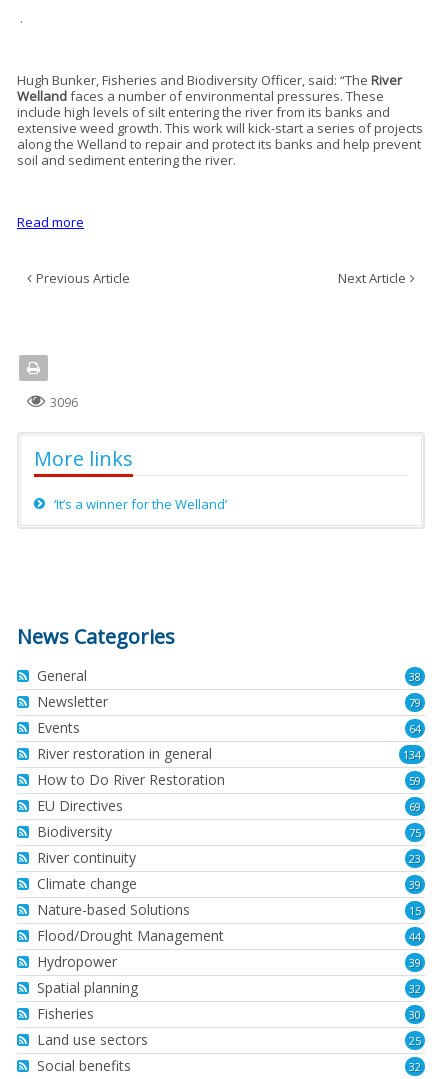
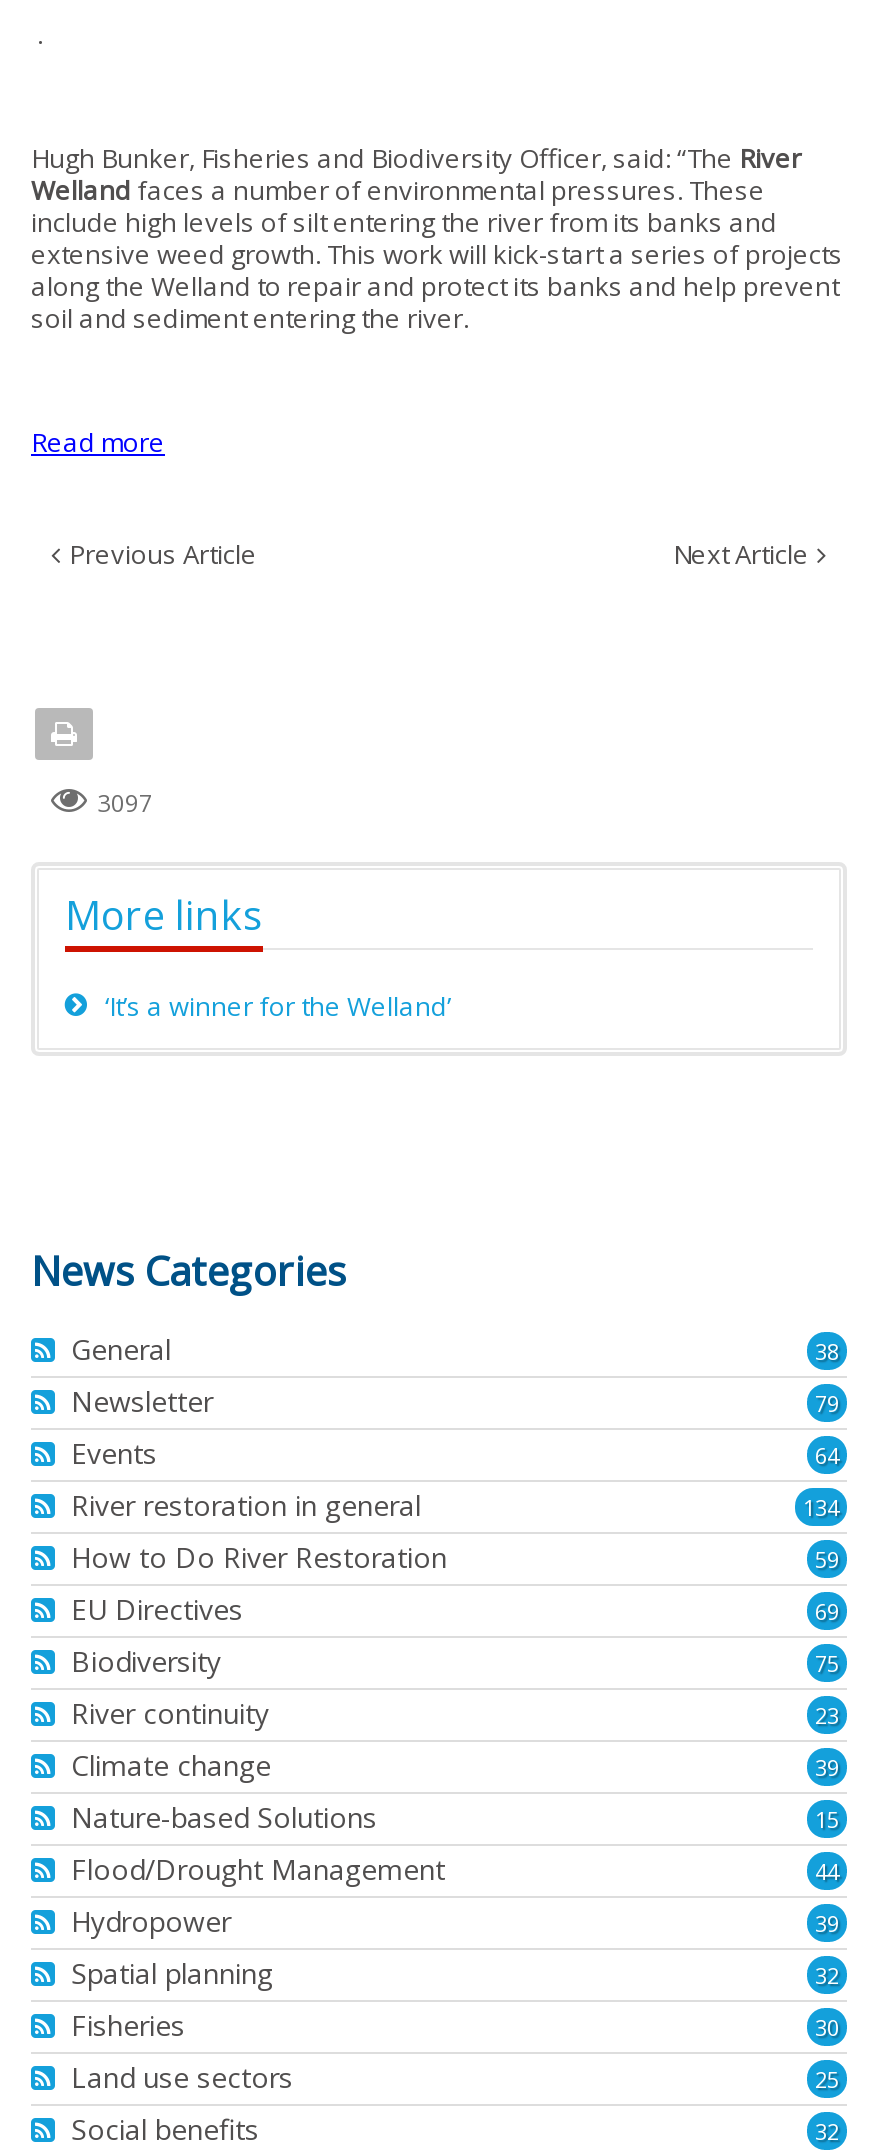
- 3096
+ 3097
